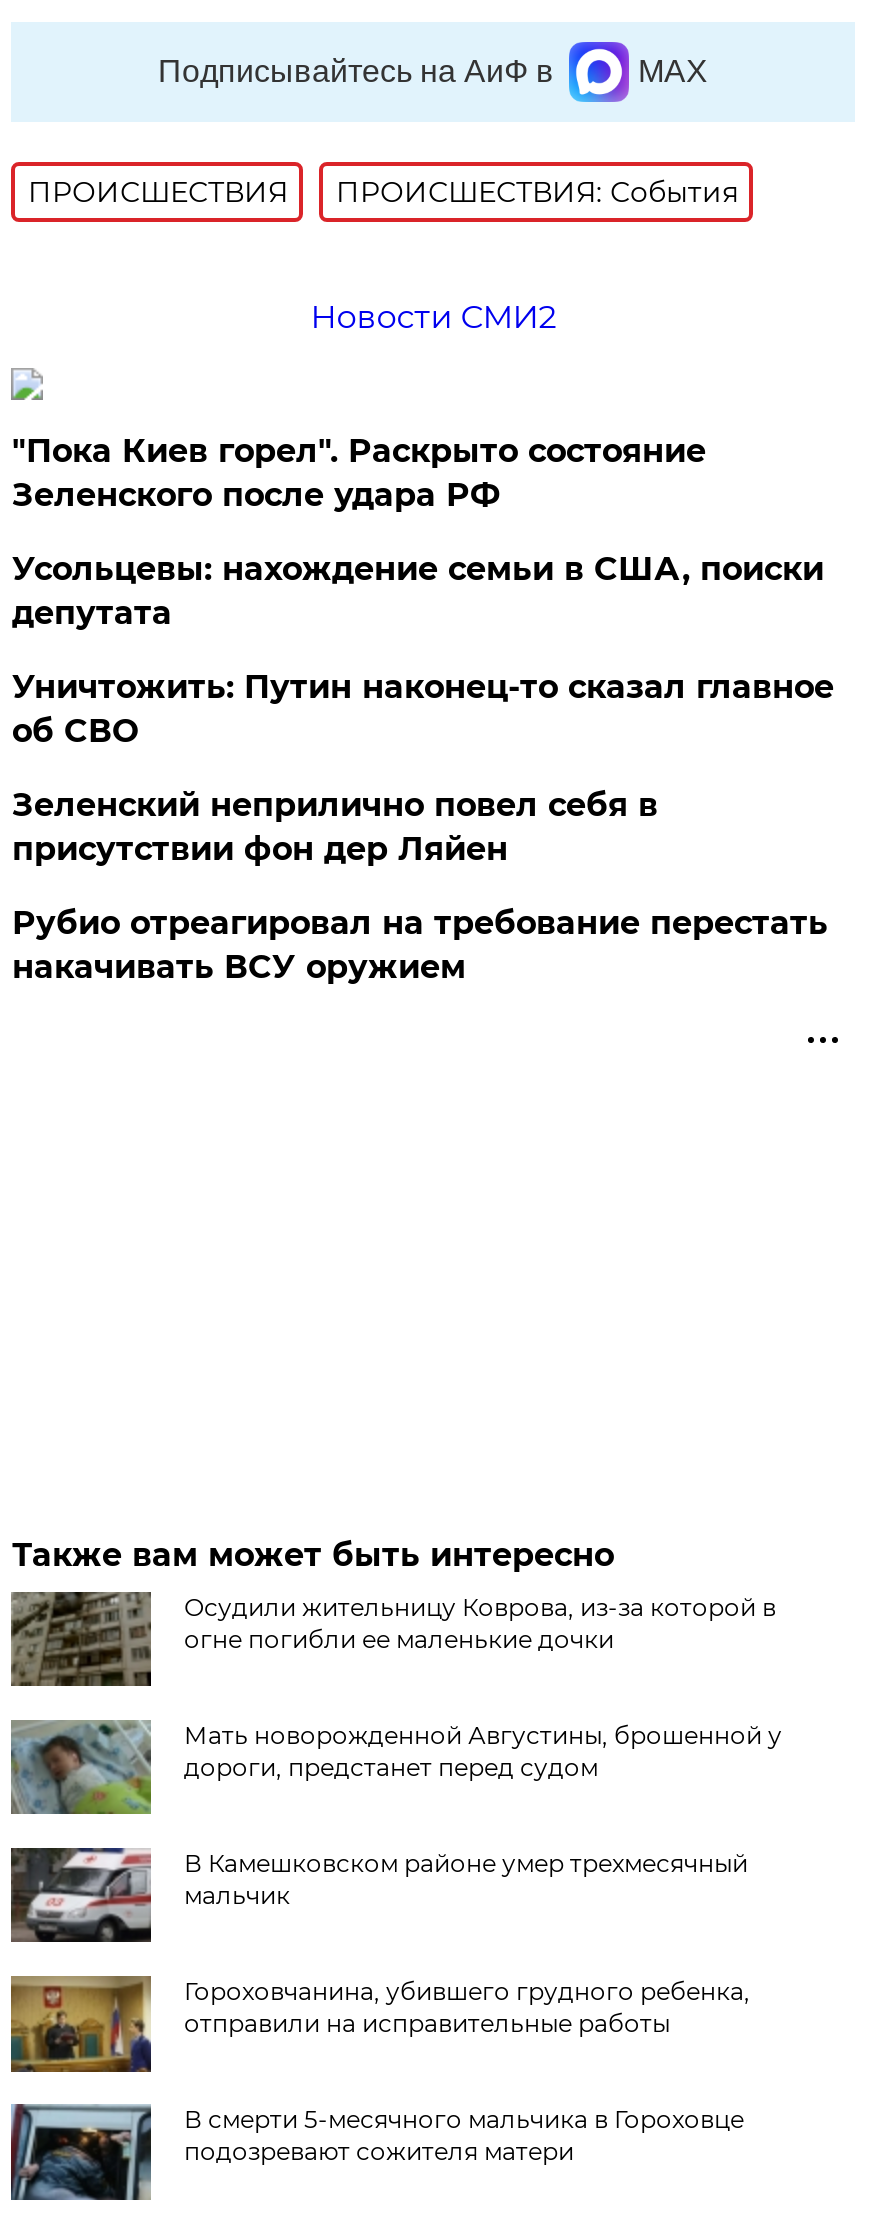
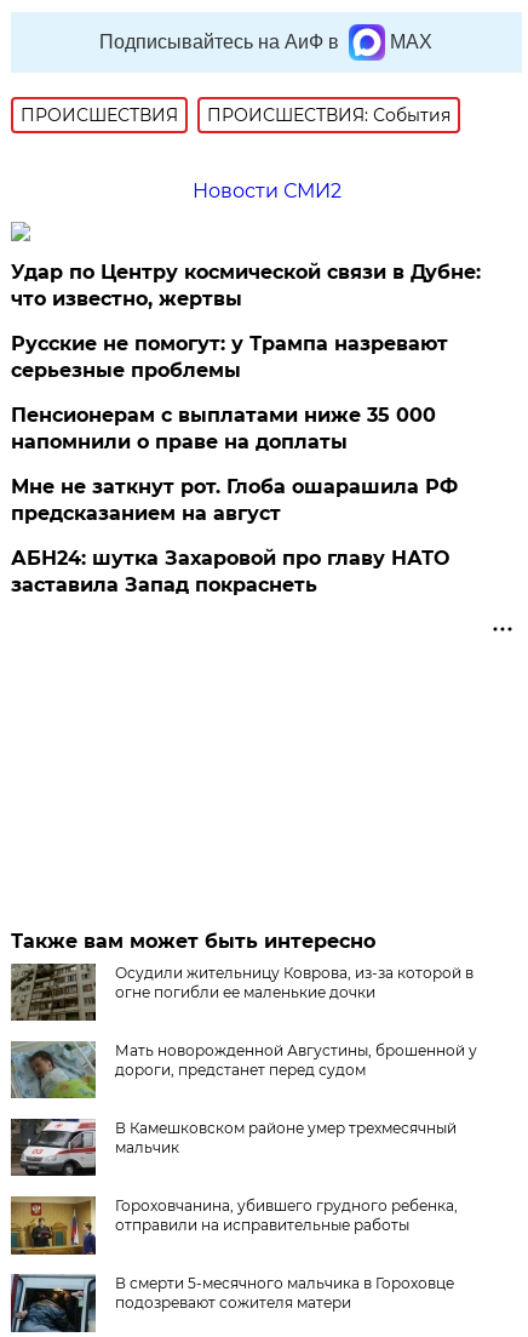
- "Пока Киев горел". Раскрыто состояние
- Зеленского после удара РФ
+ Удар по Центру космической связи в Дубне:
+ что известно, жертвы

- Усольцевы: нахождение семьи в США, поиски
- депутата
+ Русские не помогут: у Трампа назревают
+ серьезные проблемы

- Уничтожить: Путин наконец-то сказал главное
- об СВО
+ Пенсионерам с выплатами ниже 35 000
+ напомнили о праве на доплаты

- Зеленский неприлично повел cебя в
- присутствии фон дер Ляйен
+ Мне не заткнут рот. Глоба ошарашила РФ
+ предсказанием на август

- Рубио отреагировал на требование перестать
- накачивать ВСУ оружием
+ АБН24: шутка Захаровой про главу НАТО
+ заставила Запад покраснеть
